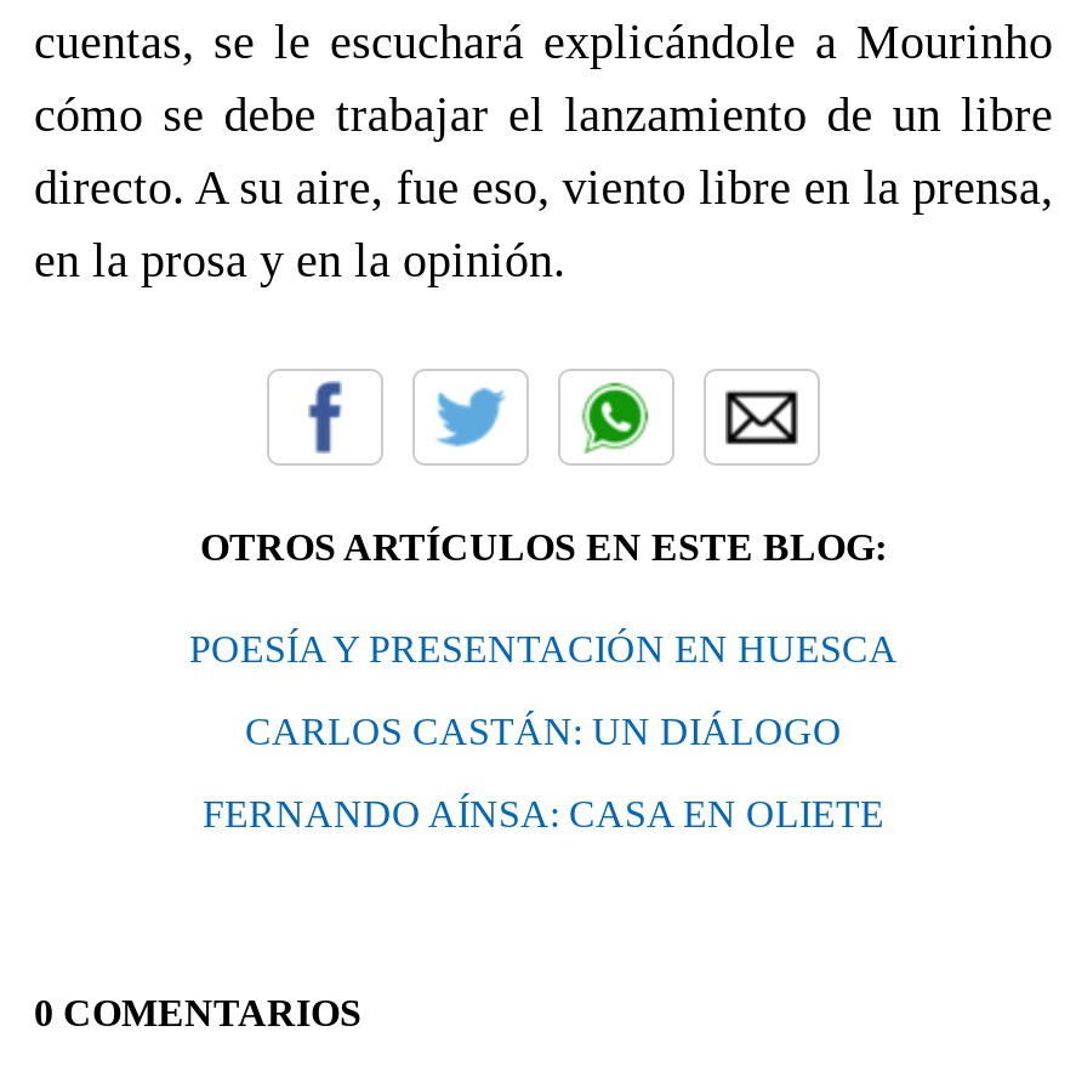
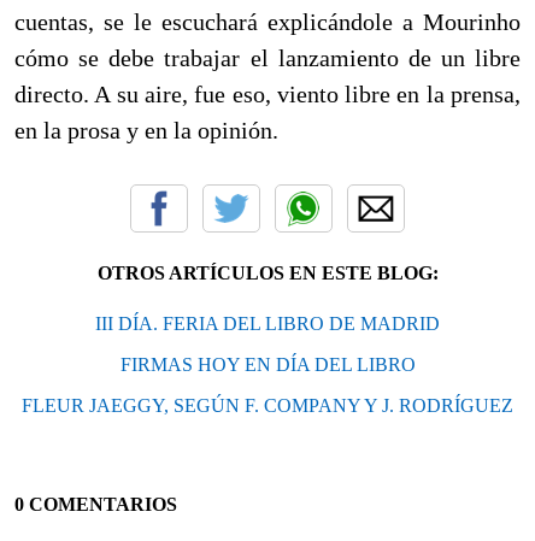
- POESÍA Y PRESENTACIÓN EN HUESCA
+ III DÍA. FERIA DEL LIBRO DE MADRID

- CARLOS CASTÁN: UN DIÁLOGO
+ FIRMAS HOY EN DÍA DEL LIBRO

- FERNANDO AÍNSA: CASA EN OLIETE
+ FLEUR JAEGGY, SEGÚN F. COMPANY Y J. RODRÍGUEZ
